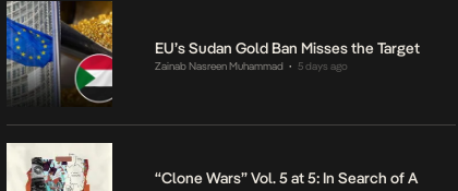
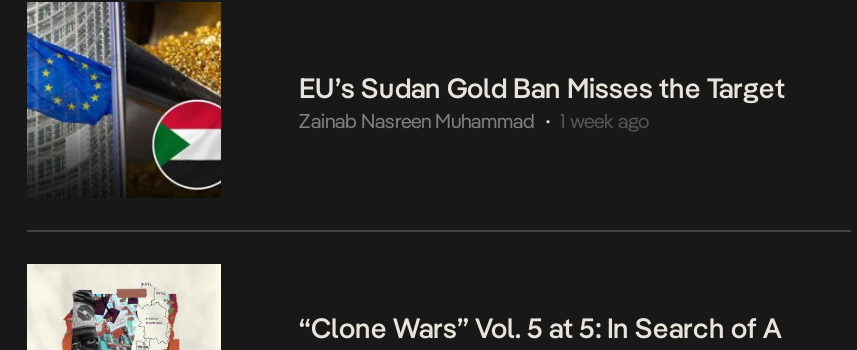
- Zainab Nasreen Muhammad 5 days ago
+ Zainab Nasreen Muhammad 1 week ago
